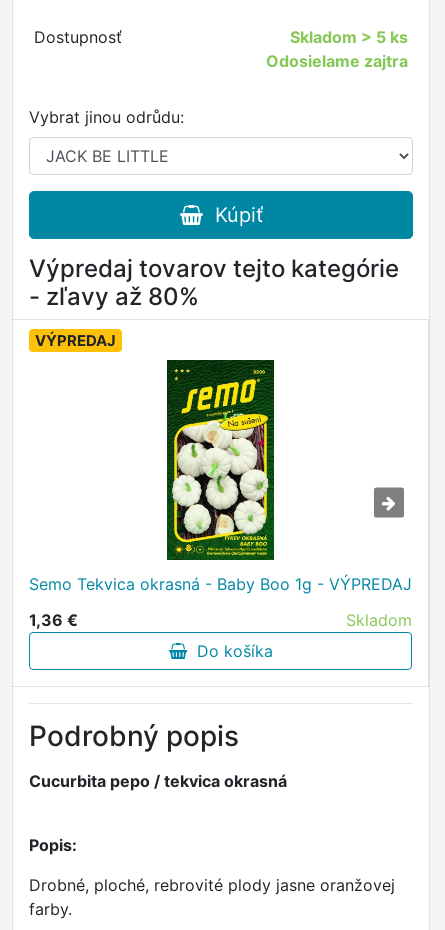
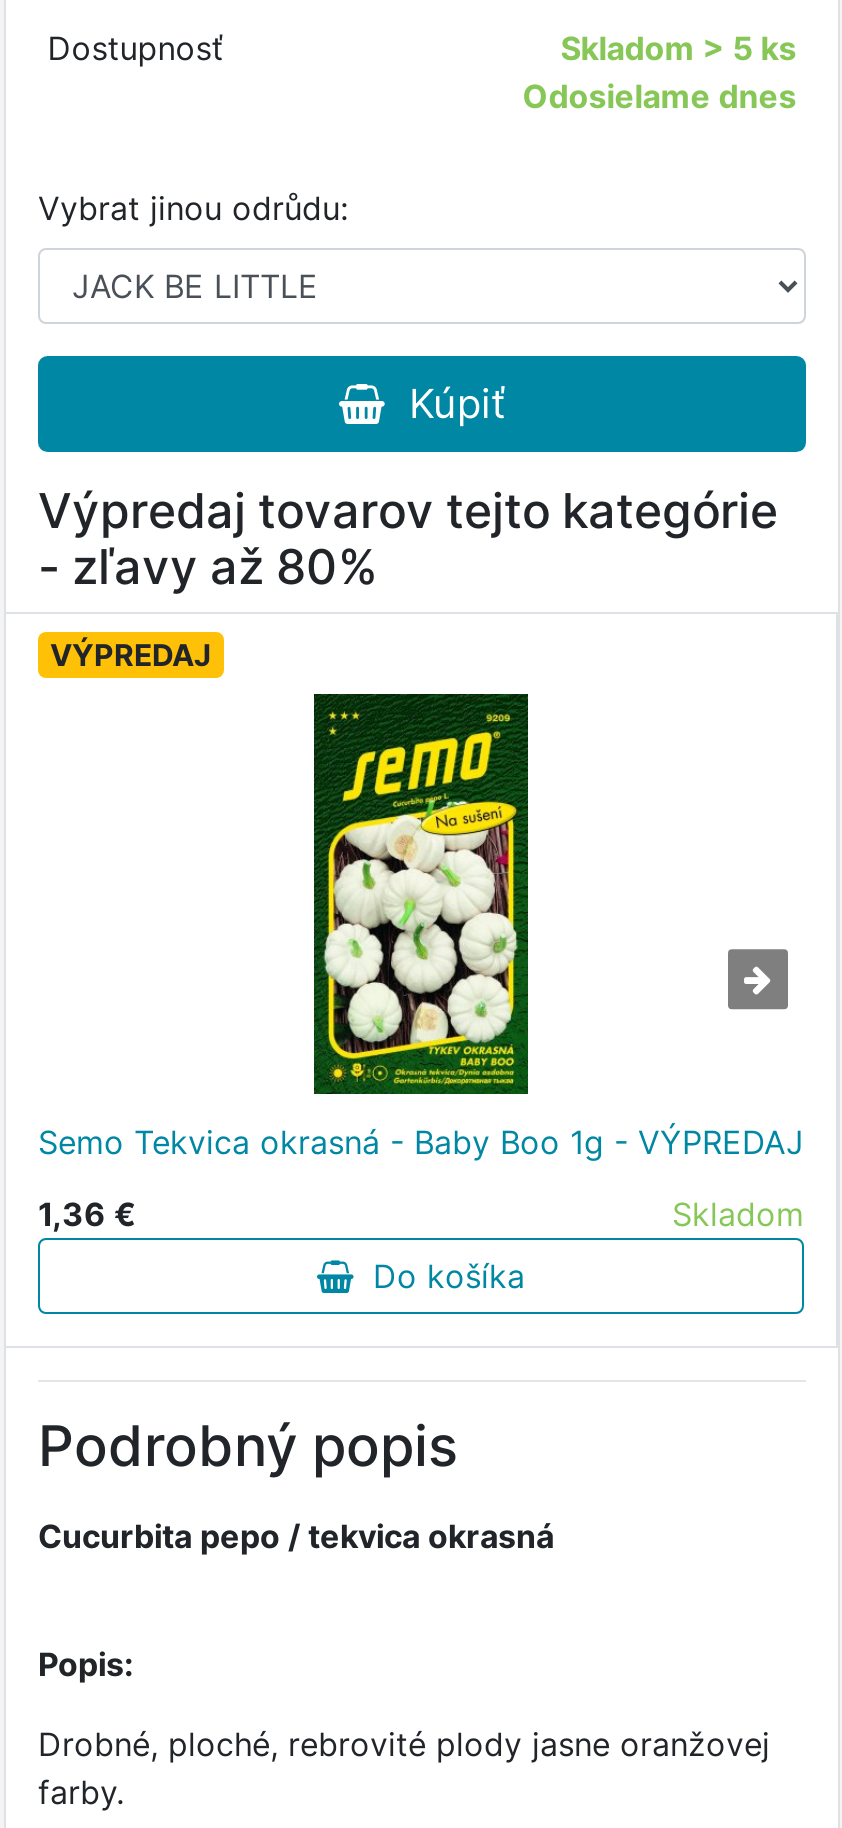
- Odosielame zajtra
+ Odosielame dnes
